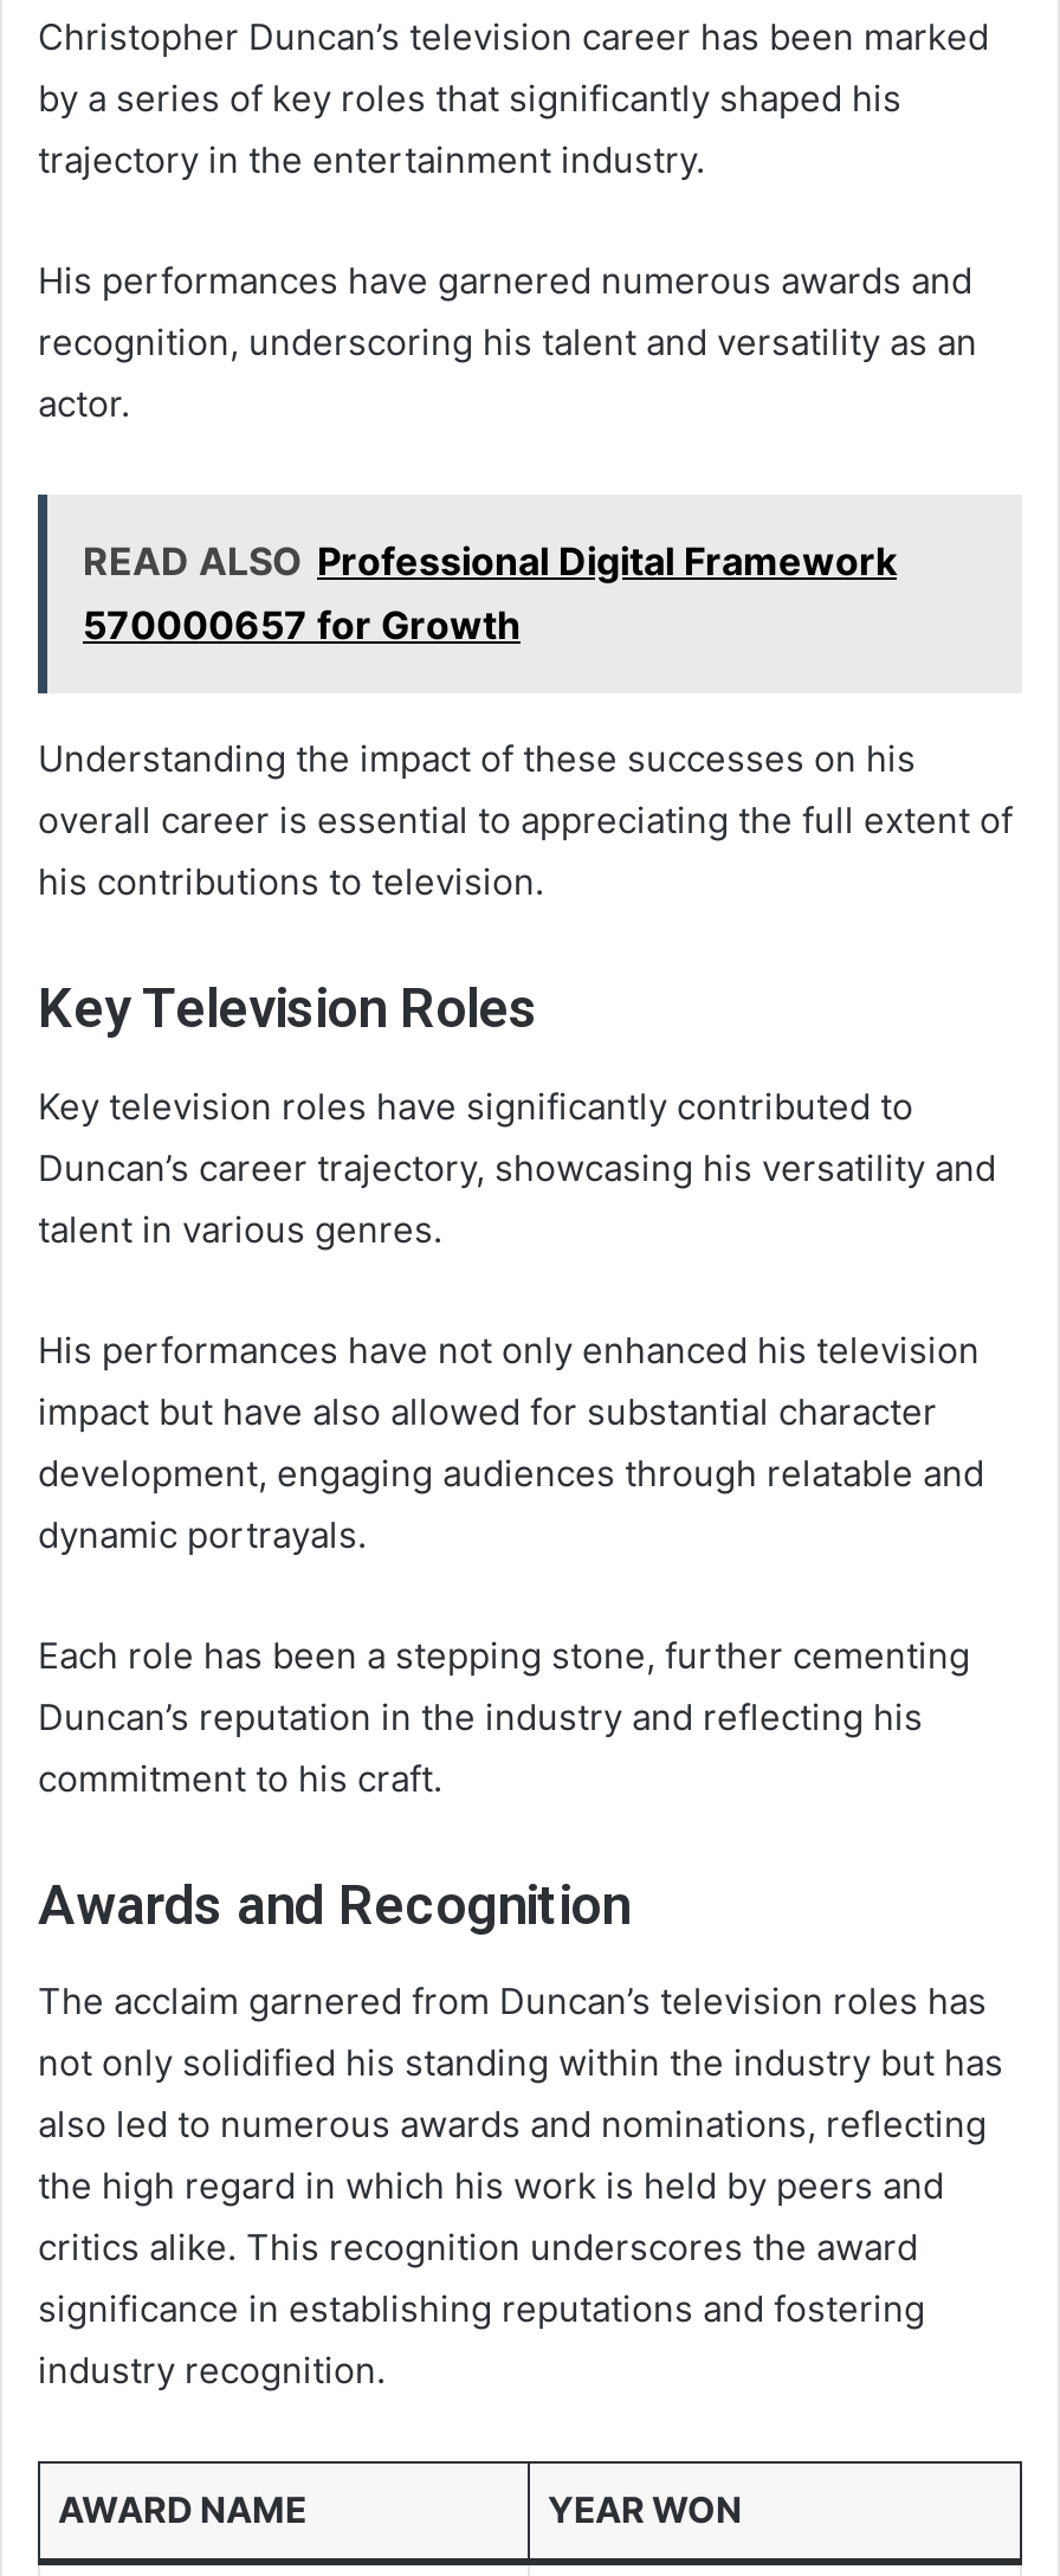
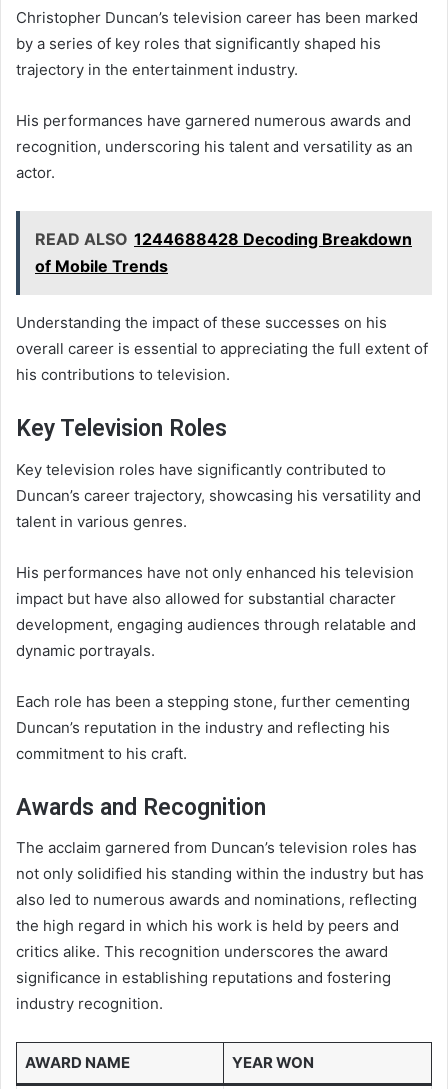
- READ ALSO Professional Digital Framework
- 570000657 for Growth
+ READ ALSO 1244688428 Decoding Breakdown
+ of Mobile Trends
